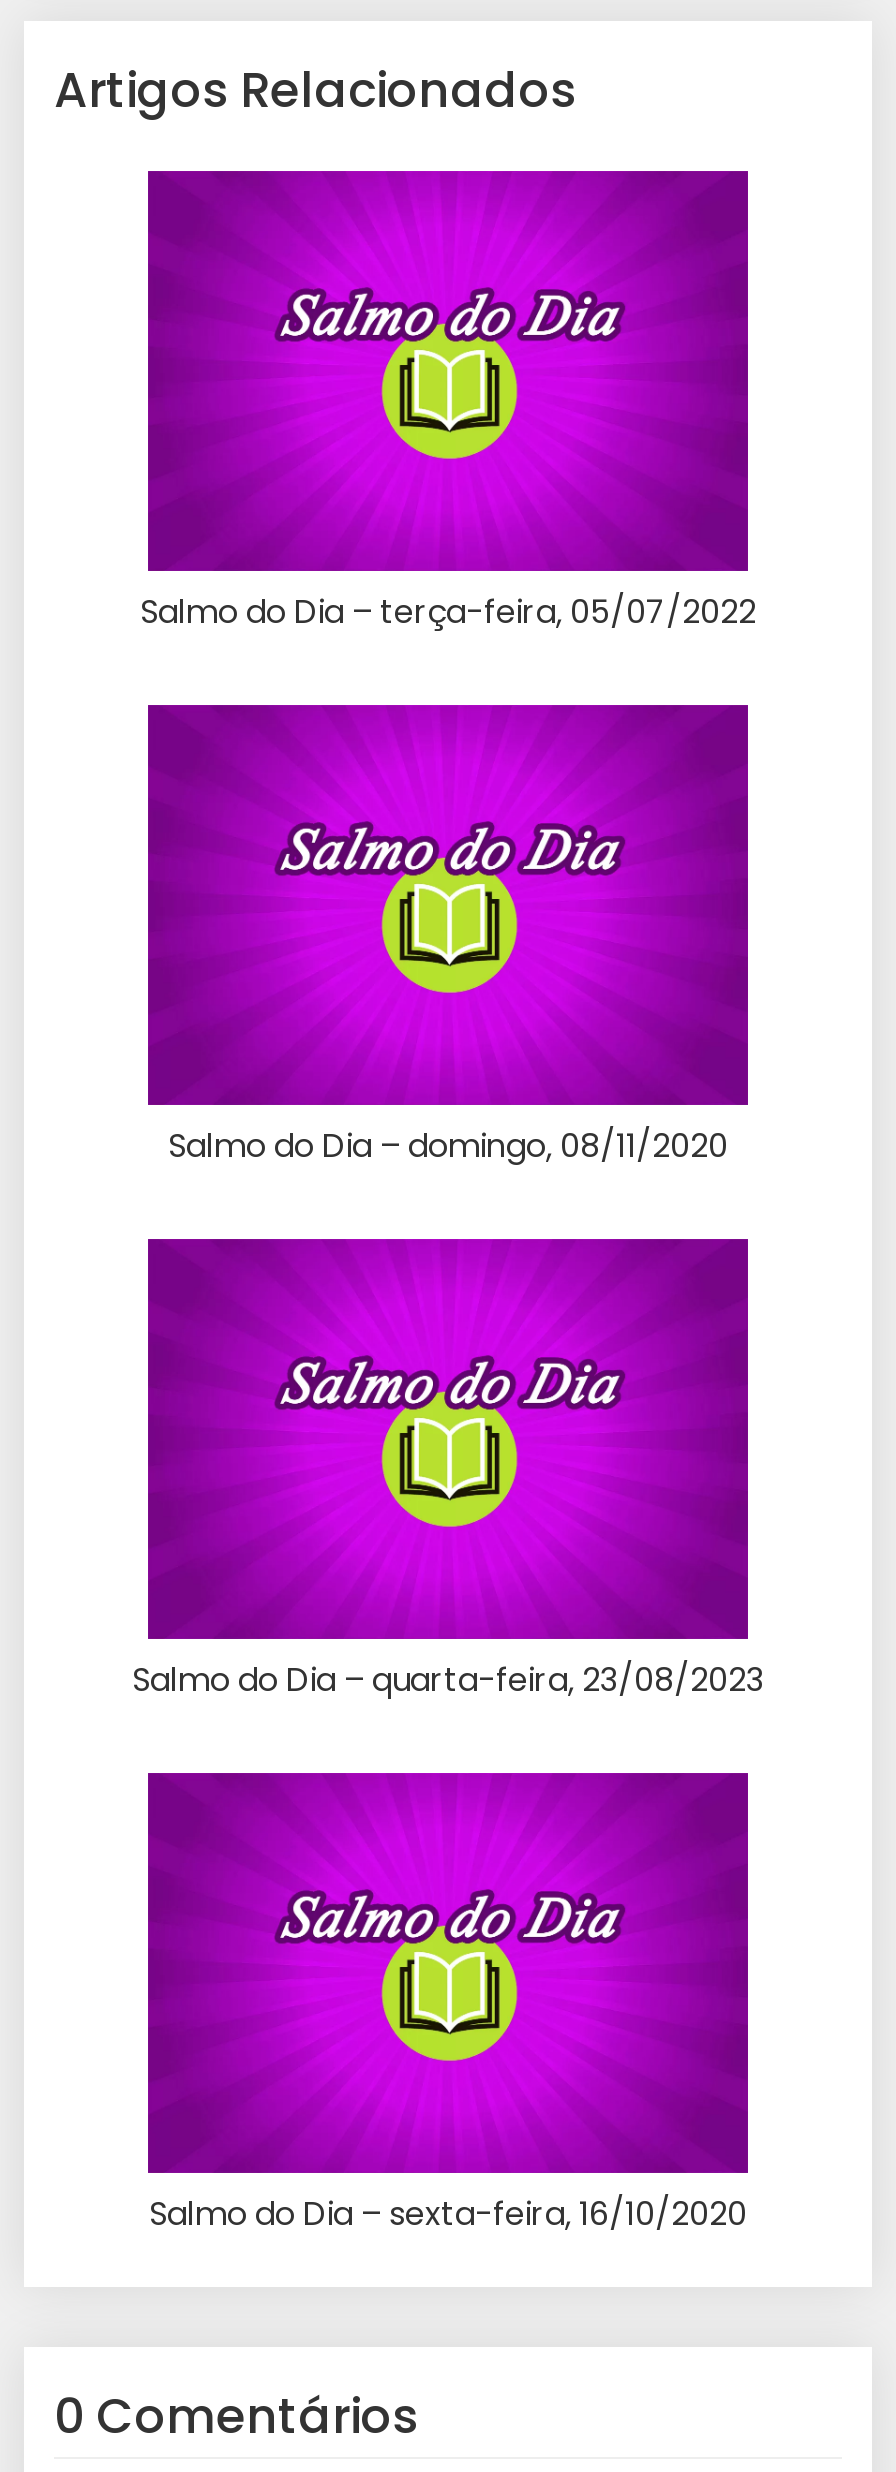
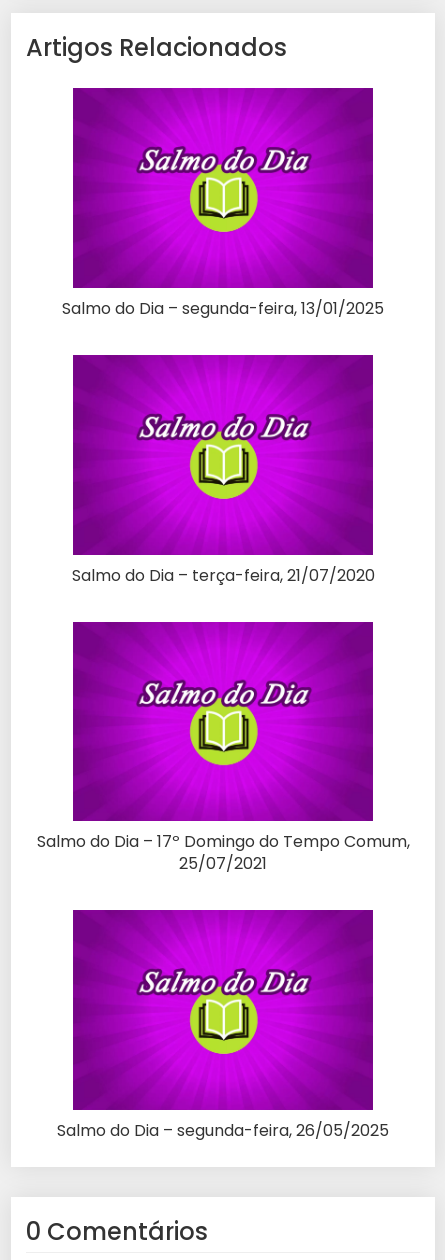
- Salmo do Dia – terça-feira, 05/07/2022
+ Salmo do Dia – segunda-feira, 13/01/2025

- Salmo do Dia – domingo, 08/11/2020
+ Salmo do Dia – terça-feira, 21/07/2020

- Salmo do Dia – quarta-feira, 23/08/2023
+ Salmo do Dia – 17º Domingo do Tempo Comum,
+ 25/07/2021

- Salmo do Dia – sexta-feira, 16/10/2020
+ Salmo do Dia – segunda-feira, 26/05/2025
